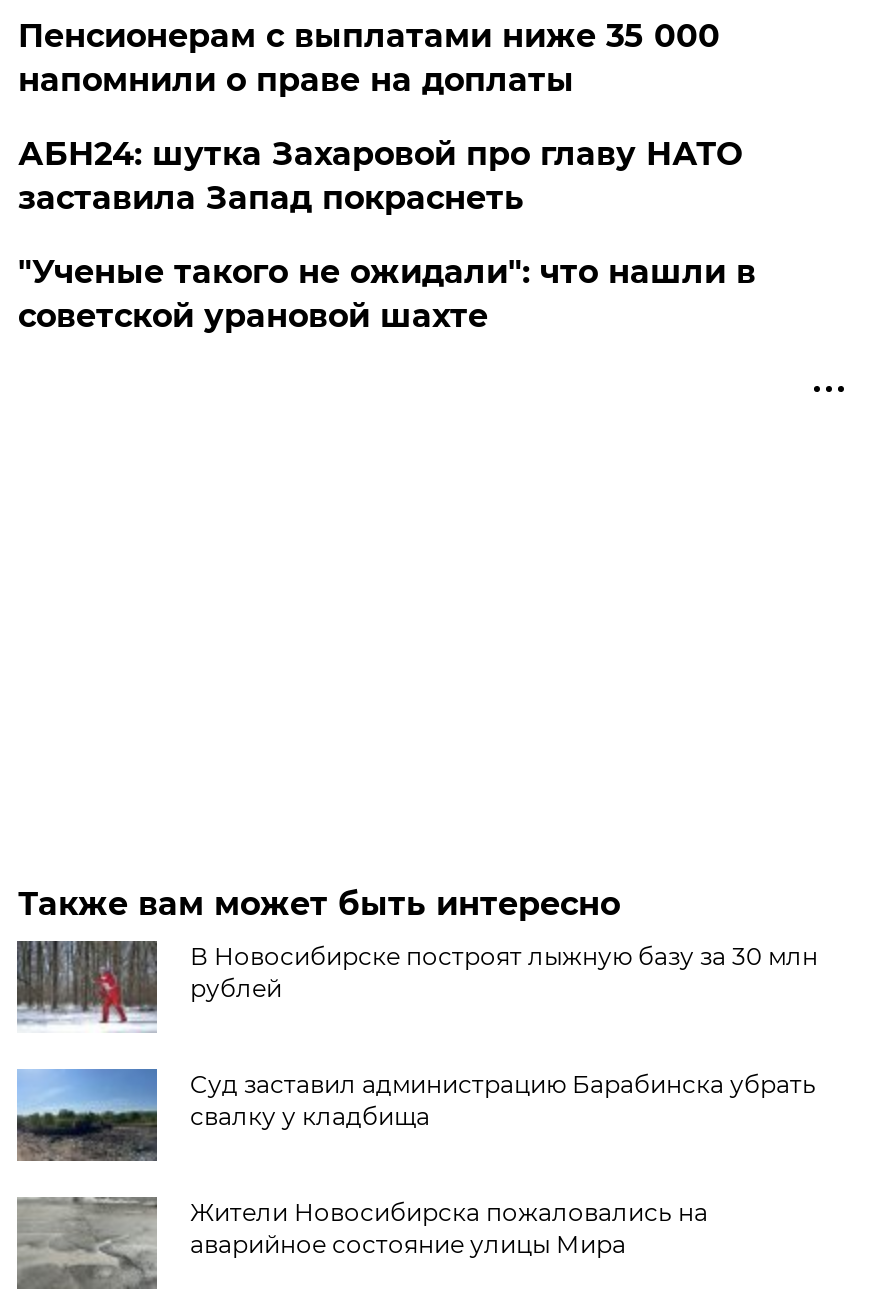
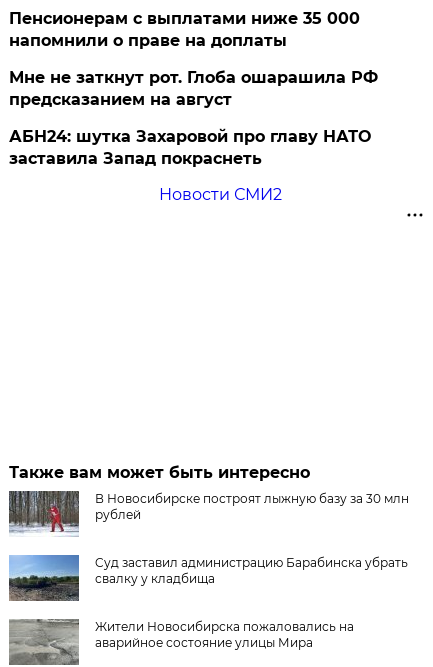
+ Мне не заткнут рот. Глоба ошарашила РФ
+ предсказанием на август

moved down: АБН24: шутка Захаровой про главу НАТО | заставила Запад покраснеть

- "Ученые такого не ожидали": что нашли в
- советской урановой шахте
+ Новости СМИ2
